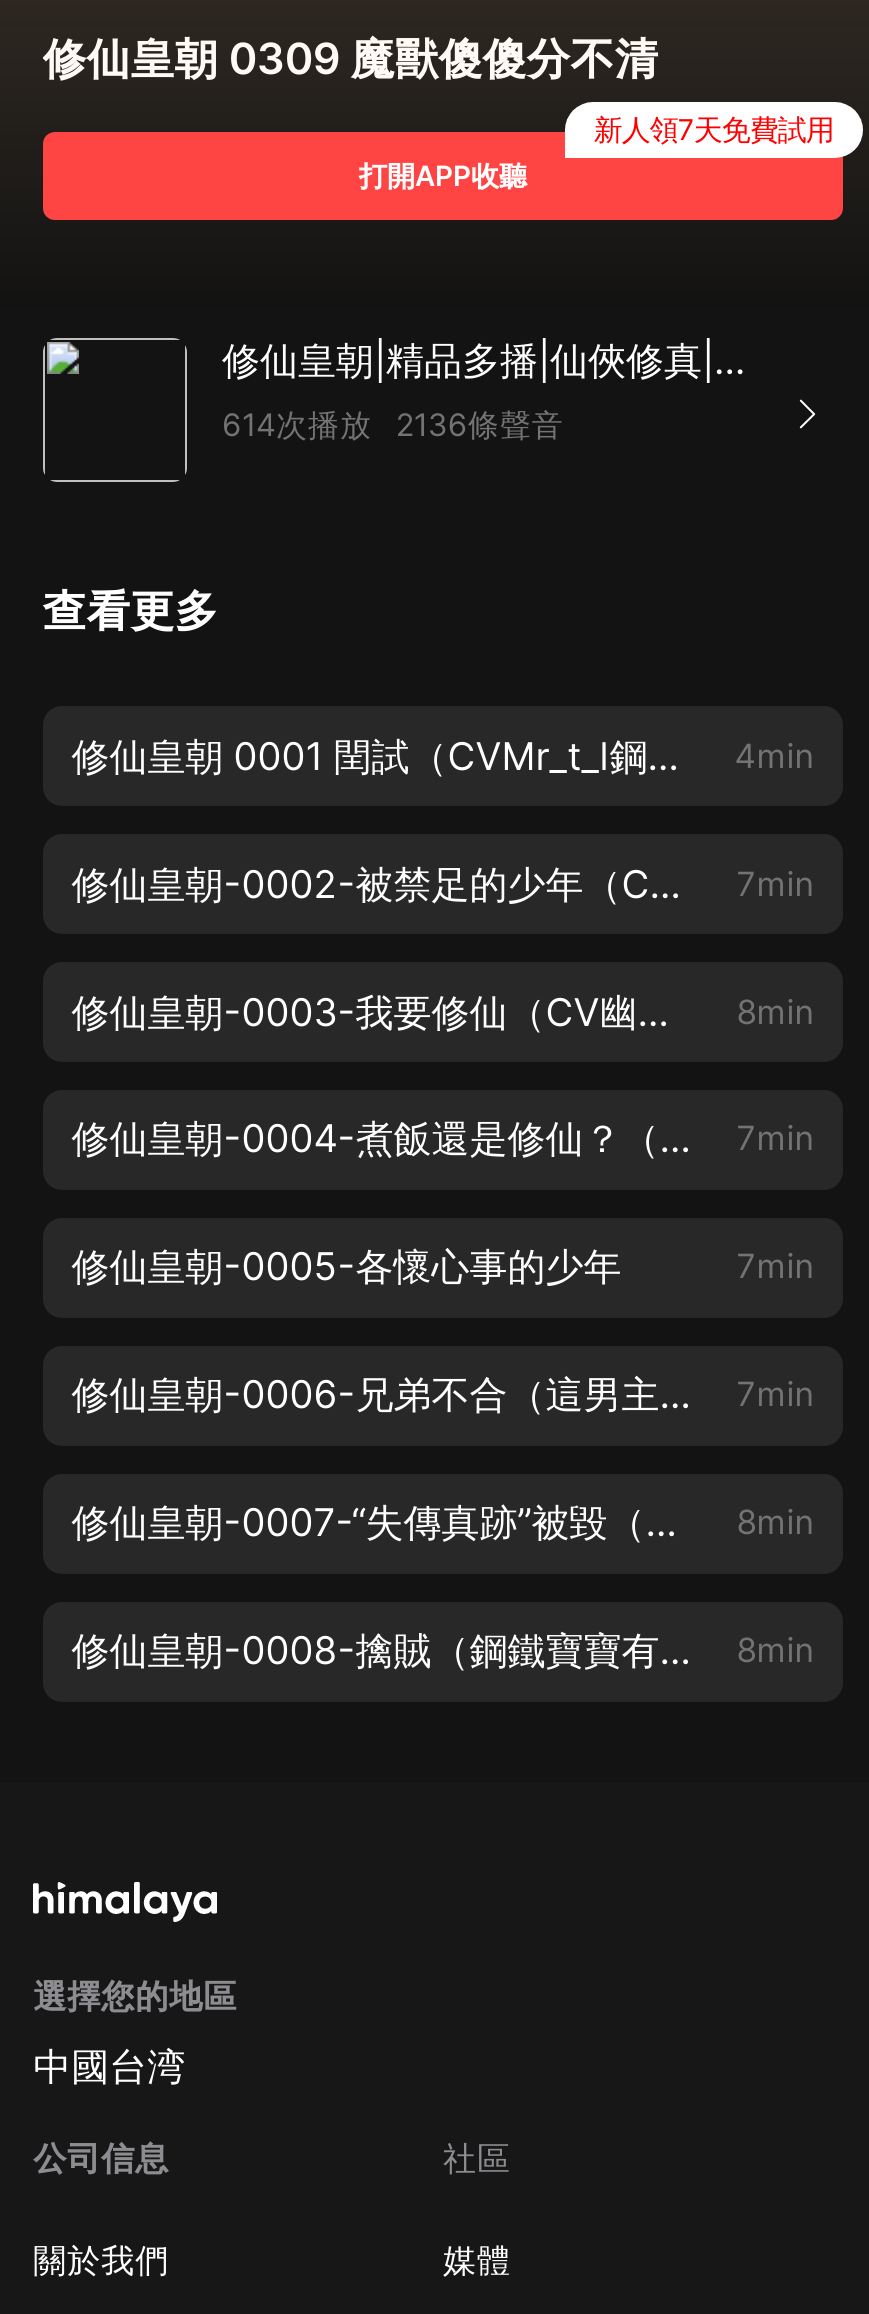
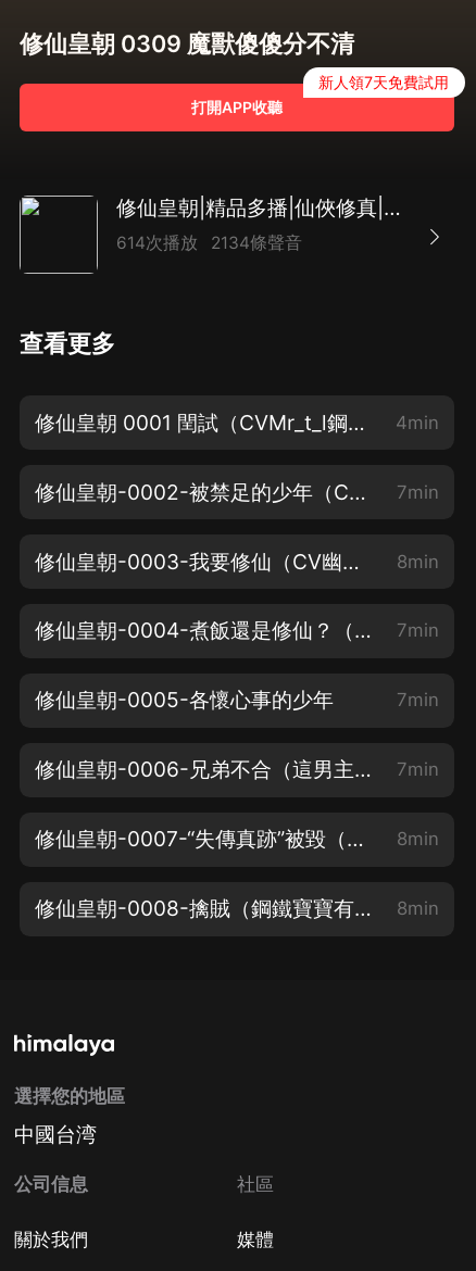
- 614次播放 2136條聲音
+ 614次播放 2134條聲音
